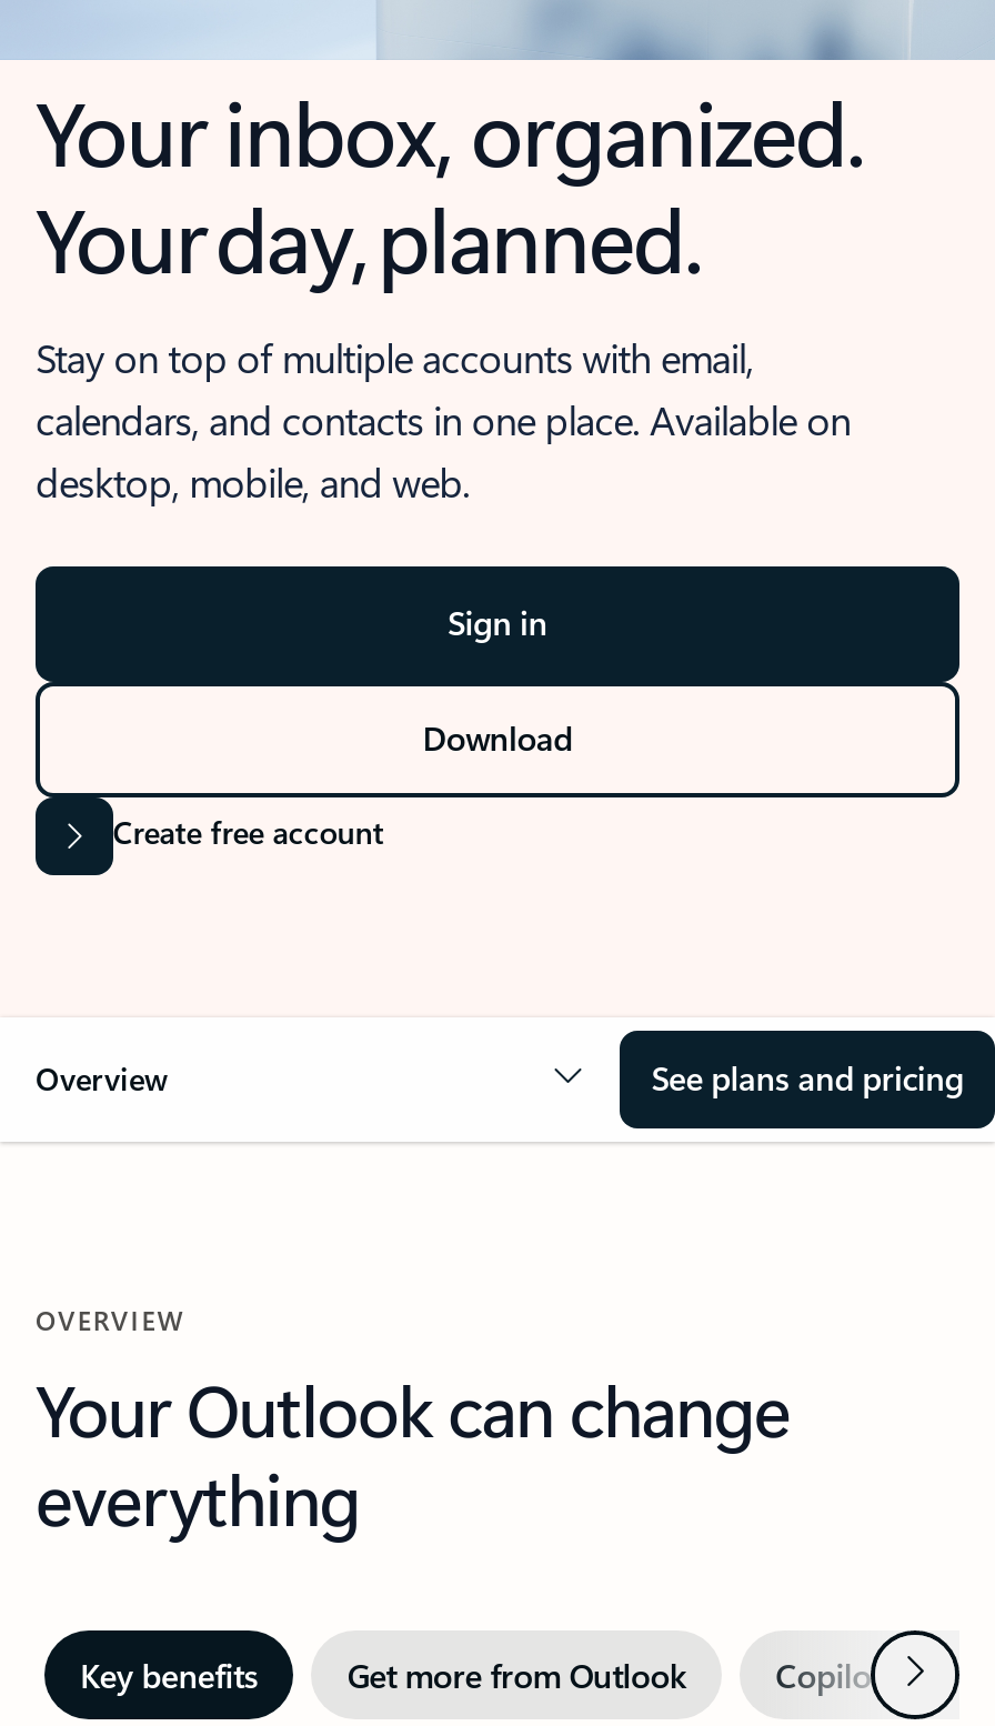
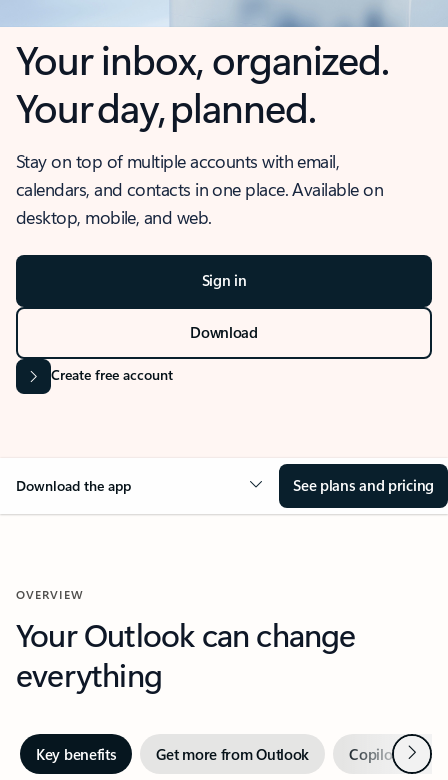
- Overview
+ Download the app
